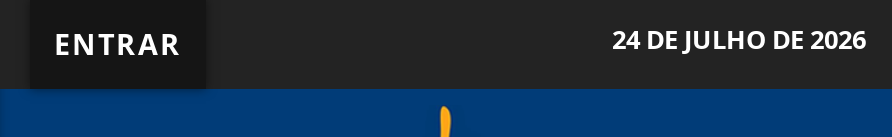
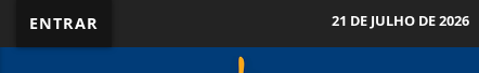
- 24 DE JULHO DE 2026
+ 21 DE JULHO DE 2026
